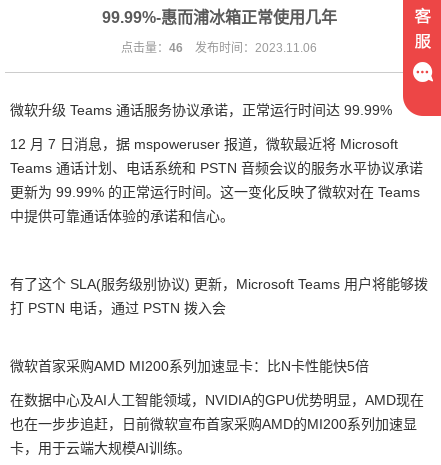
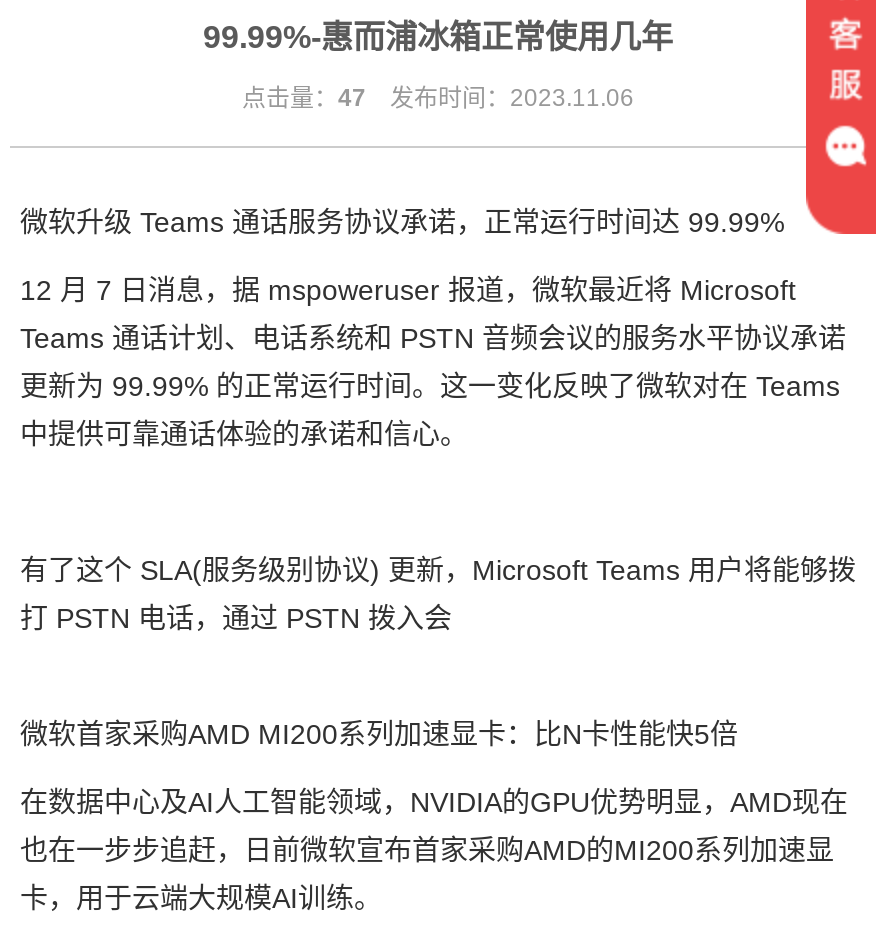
- 点击量：46 发布时间：2023.11.06
+ 点击量：47 发布时间：2023.11.06
